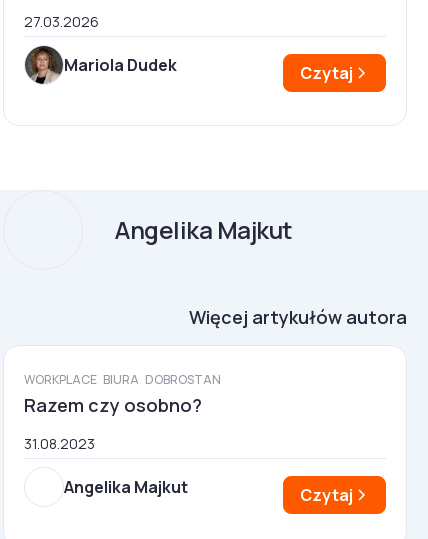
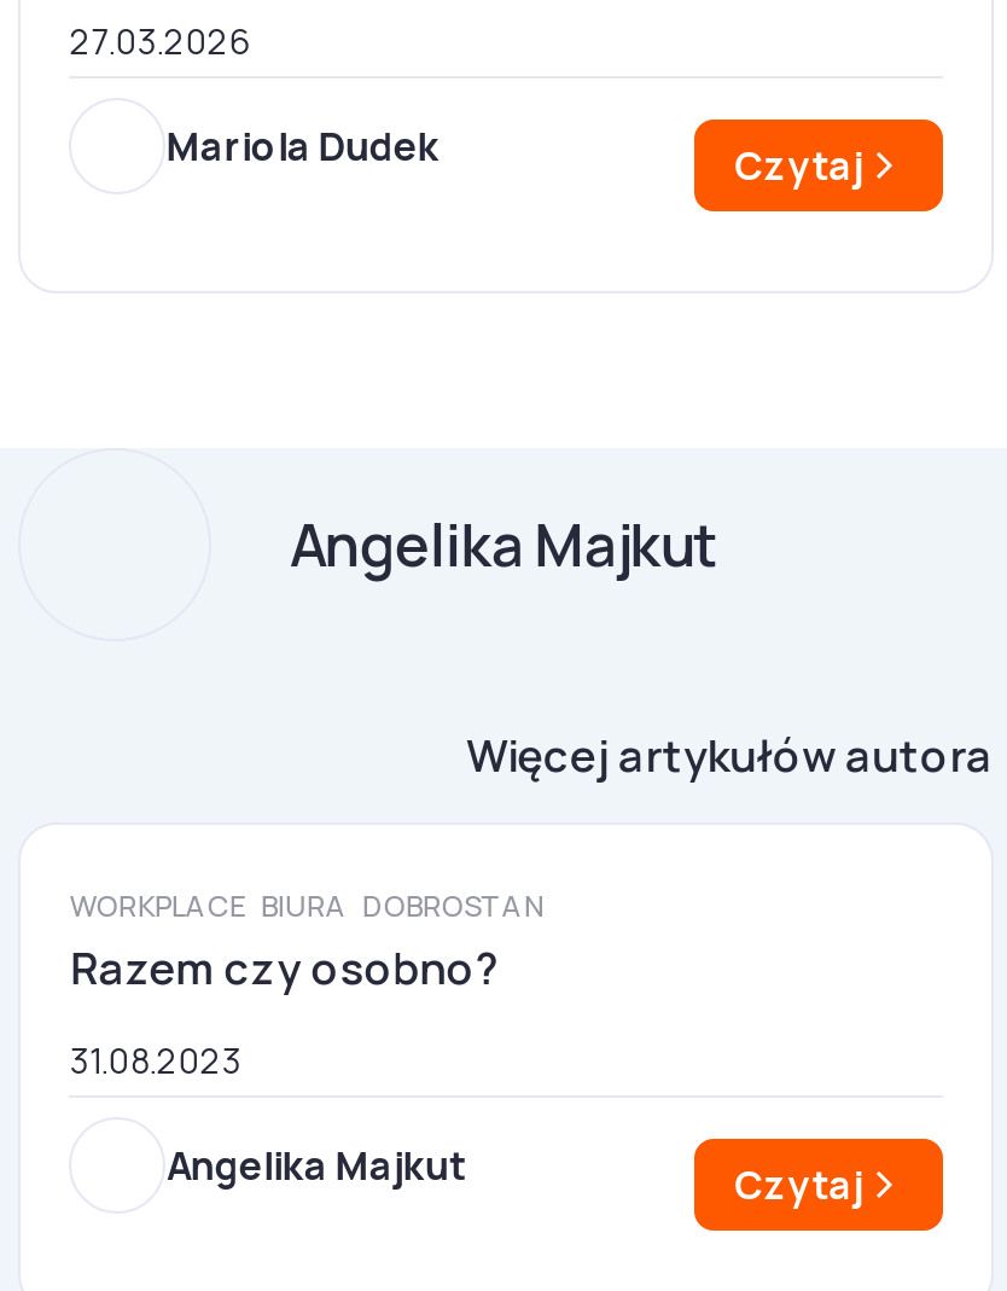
- [image]
